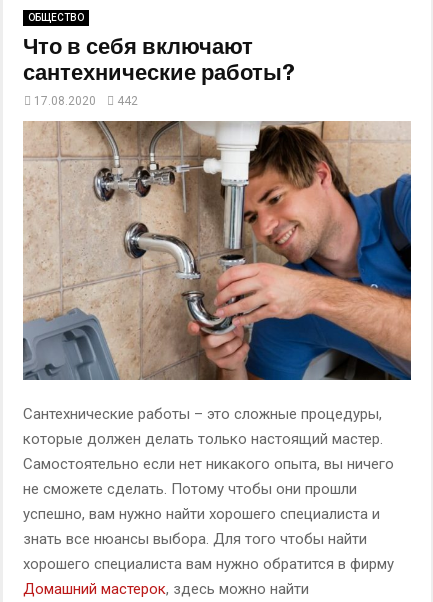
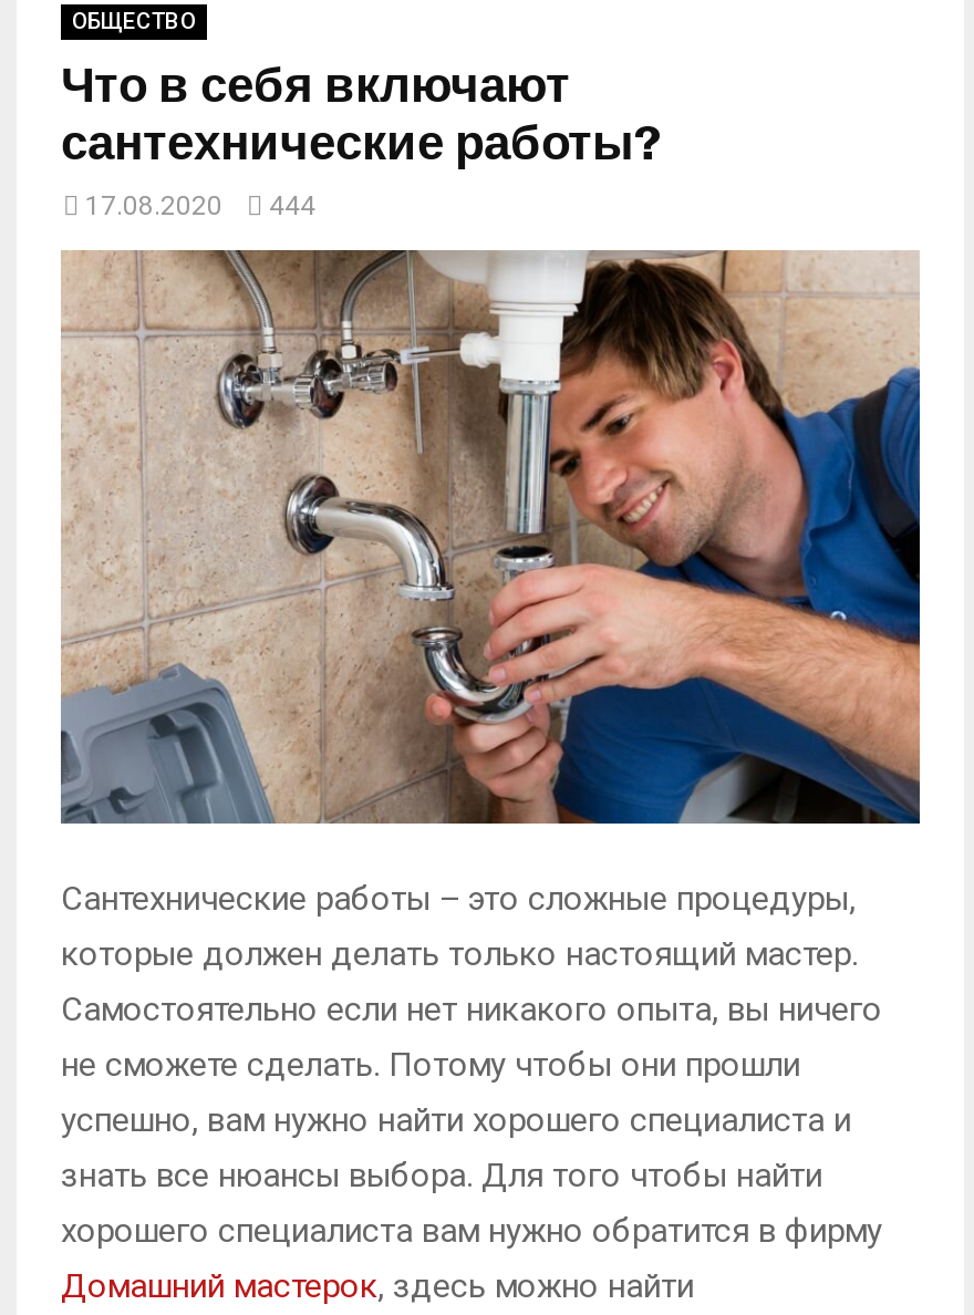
- 442
+ 444
